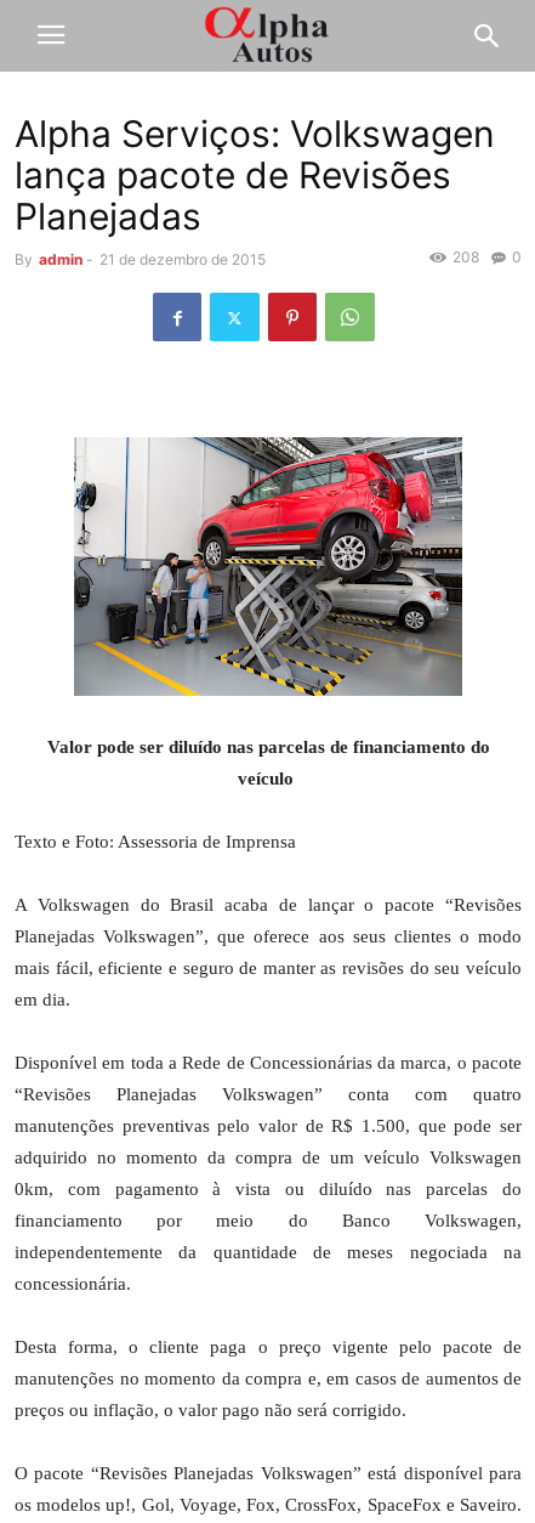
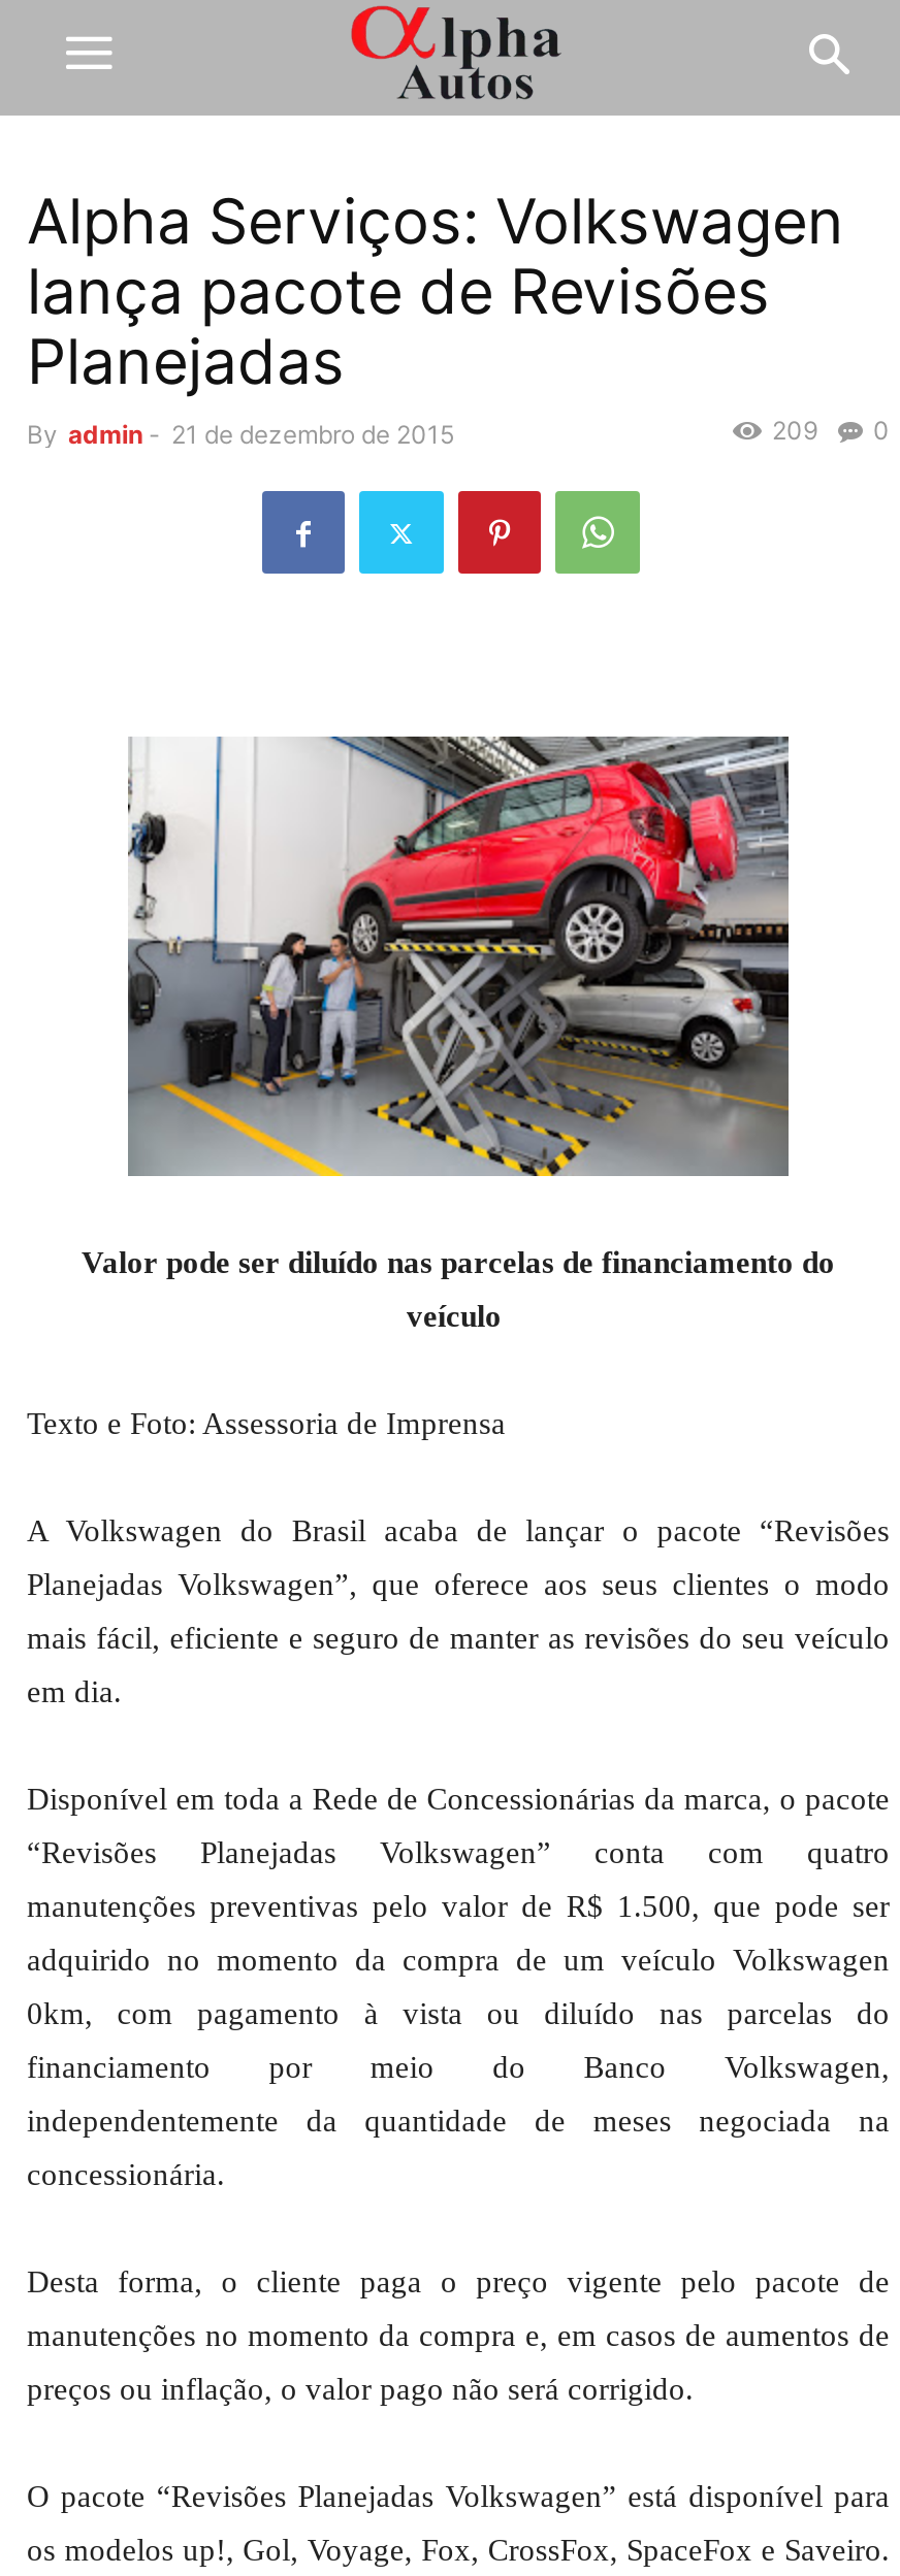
- 208 0
+ 209 0
